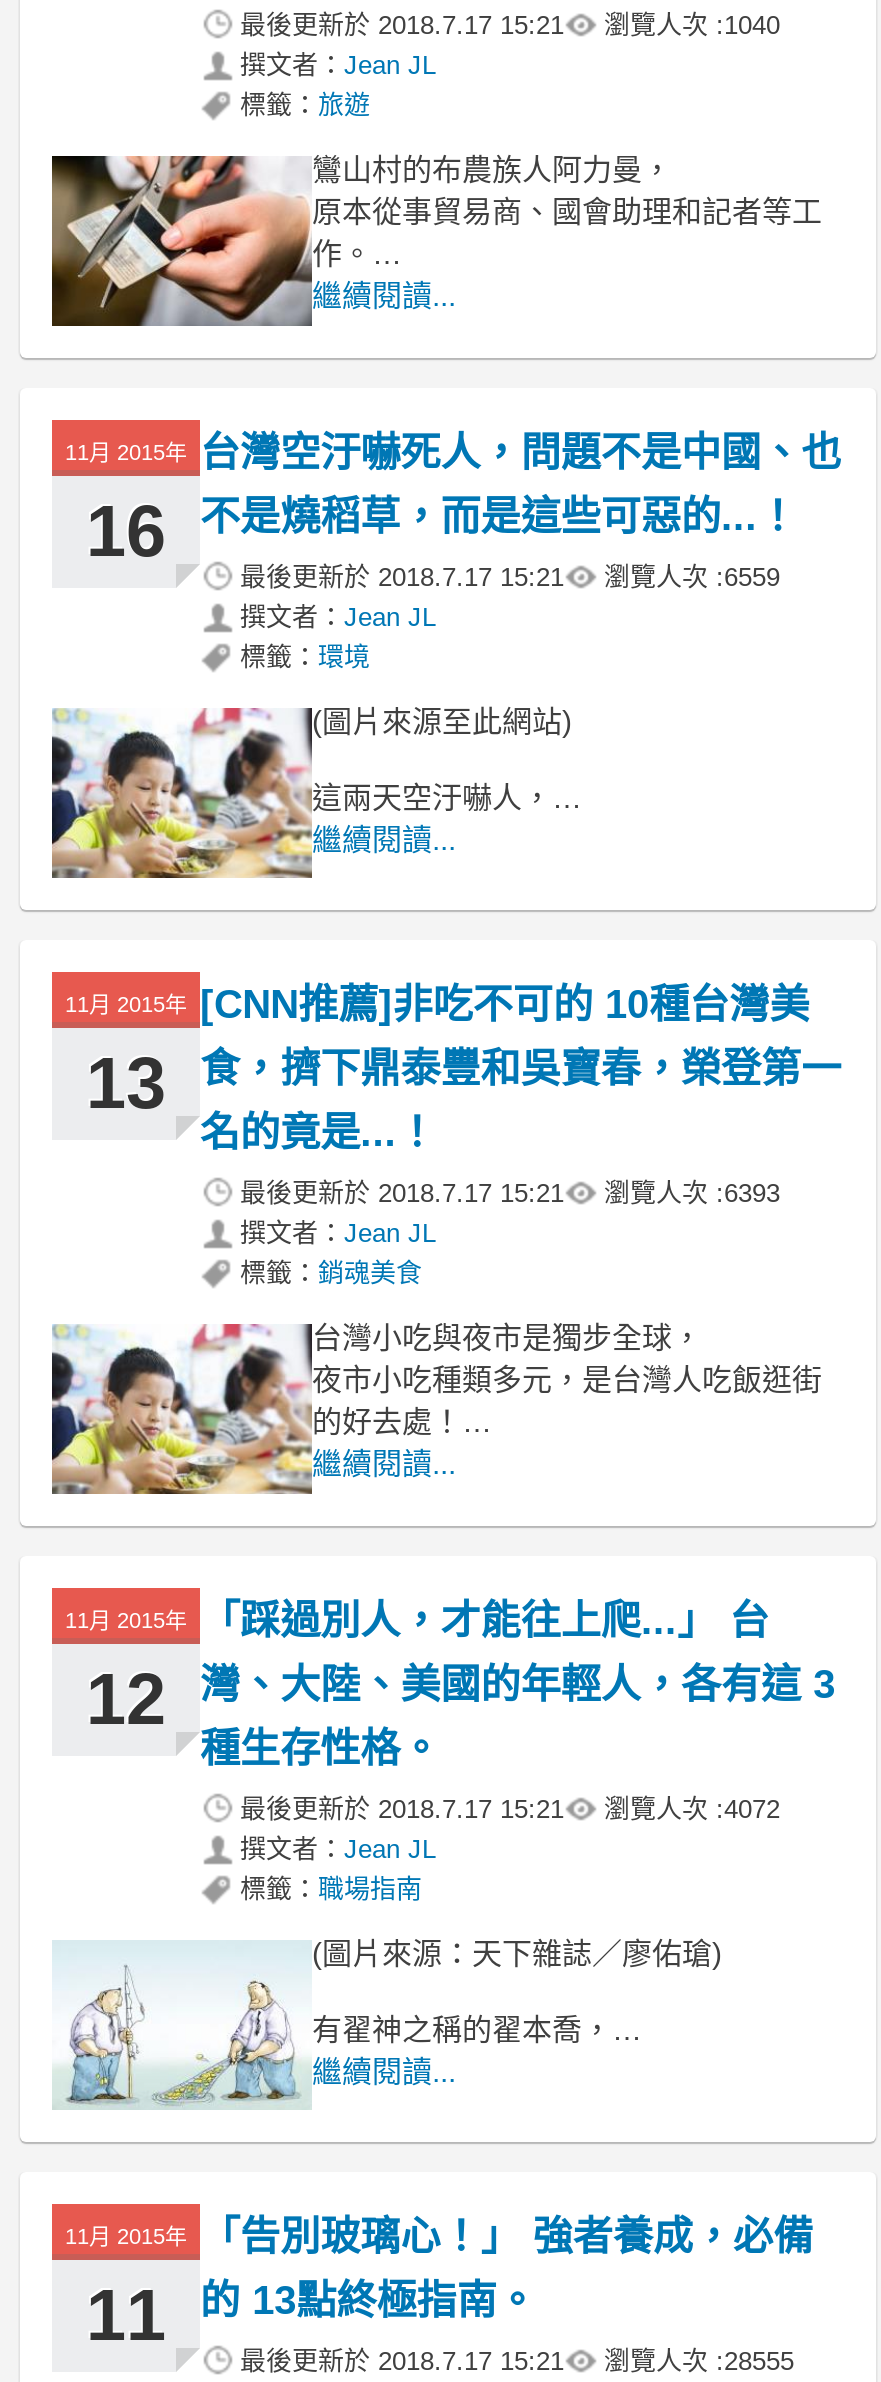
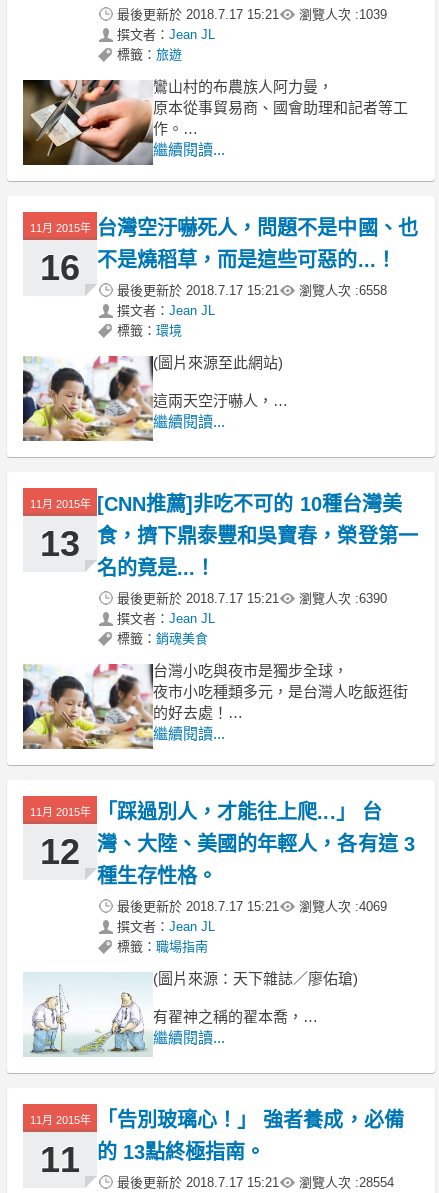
- 最後更新於2018.7.17 15:21 瀏覽人次 : 1040
+ 最後更新於2018.7.17 15:21 瀏覽人次 : 1039

- 最後更新於2018.7.17 15:21 瀏覽人次 : 6559
+ 最後更新於2018.7.17 15:21 瀏覽人次 : 6558

- 最後更新於2018.7.17 15:21 瀏覽人次 : 6393
+ 最後更新於2018.7.17 15:21 瀏覽人次 : 6390

- 最後更新於2018.7.17 15:21 瀏覽人次 : 4072
+ 最後更新於2018.7.17 15:21 瀏覽人次 : 4069

- 最後更新於2018.7.17 15:21 瀏覽人次 : 28555
+ 最後更新於2018.7.17 15:21 瀏覽人次 : 28554
